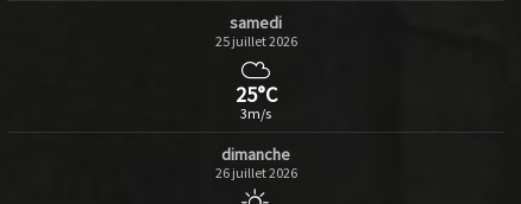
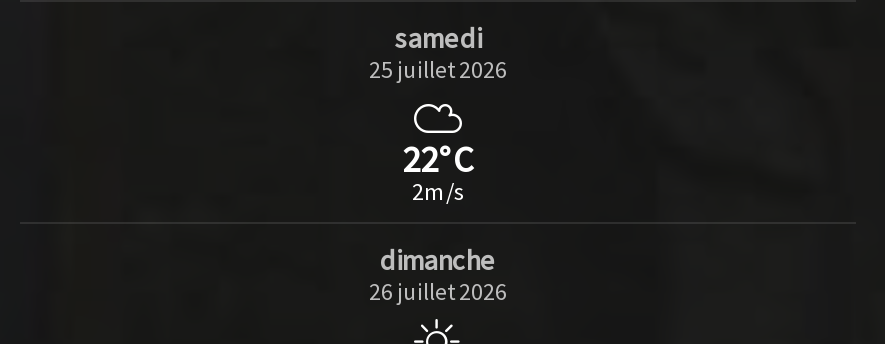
- 25°C
- 3m/s
+ 22°C
+ 2m/s
